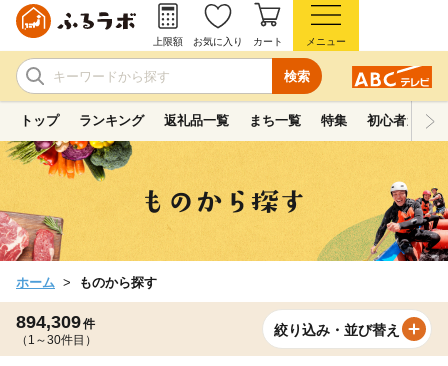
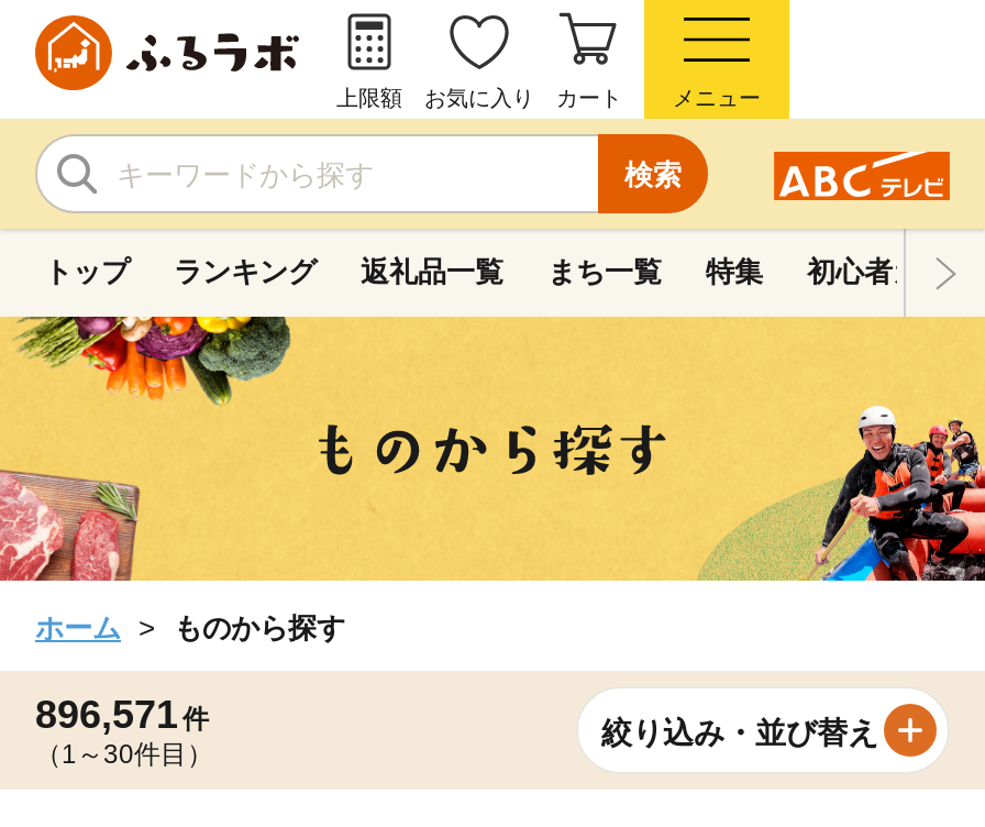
- 894,309 件
+ 896,571 件
